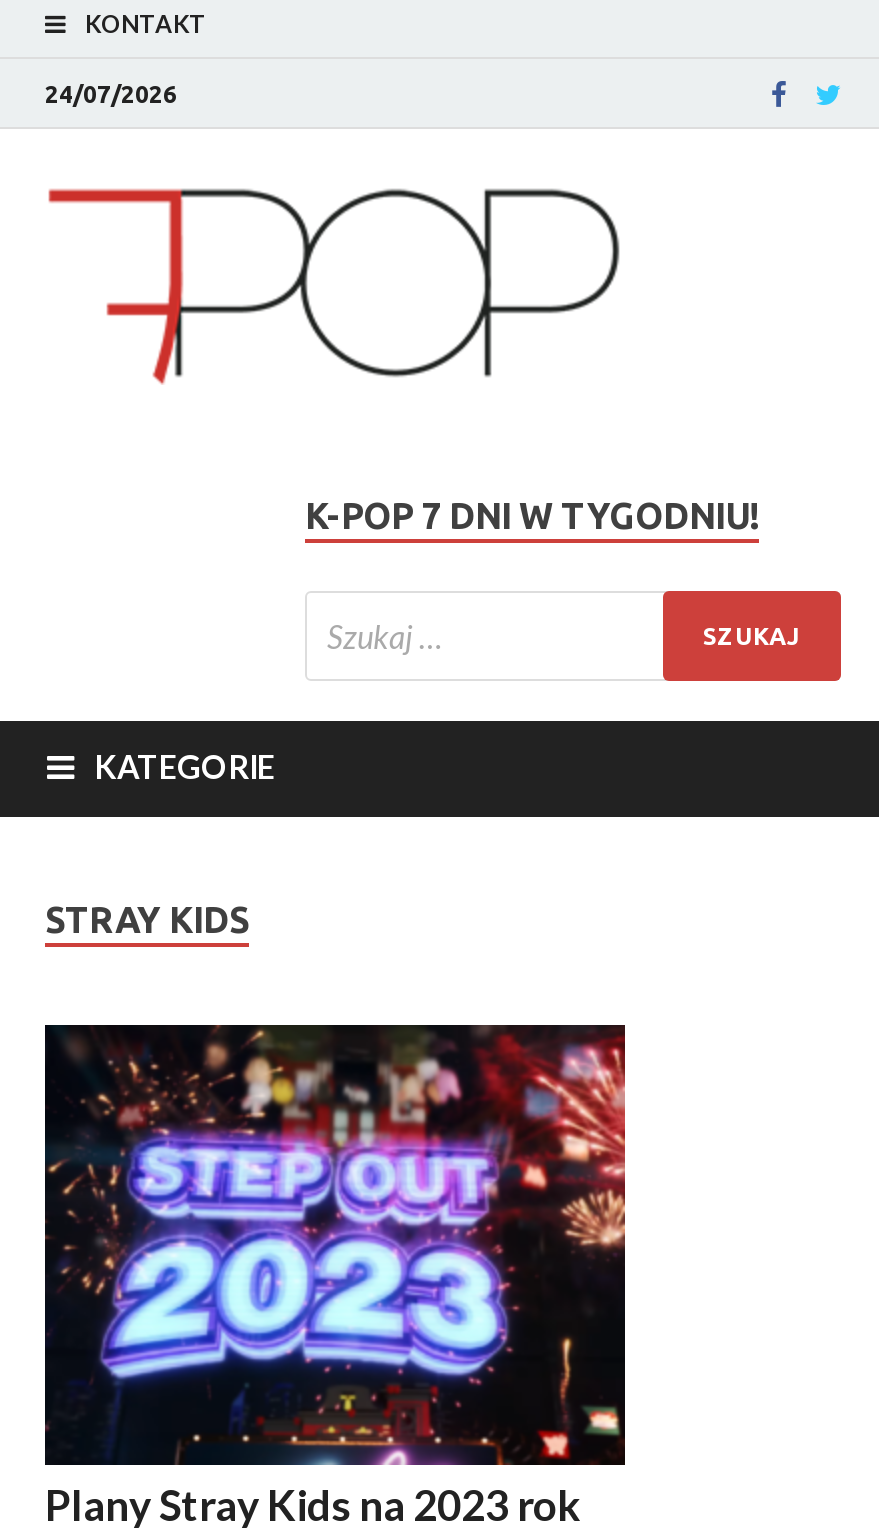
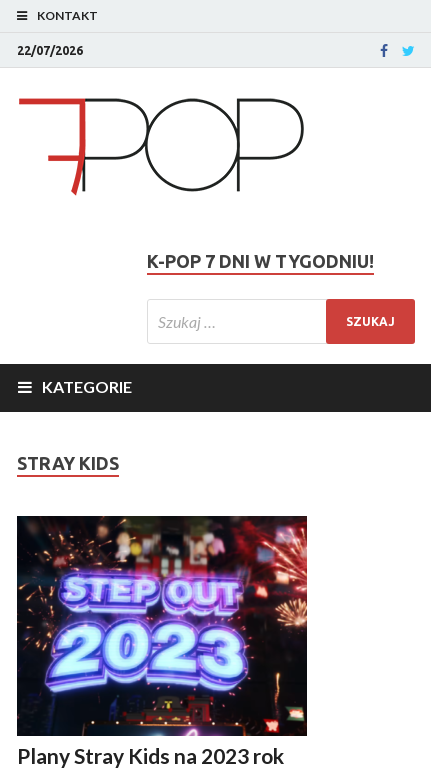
- 24/07/2026
+ 22/07/2026
